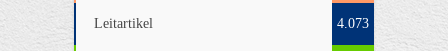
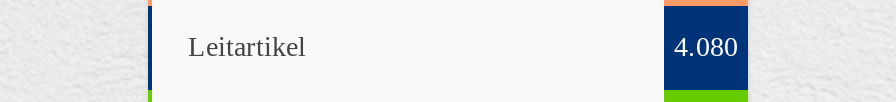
- 4.073
+ 4.080
